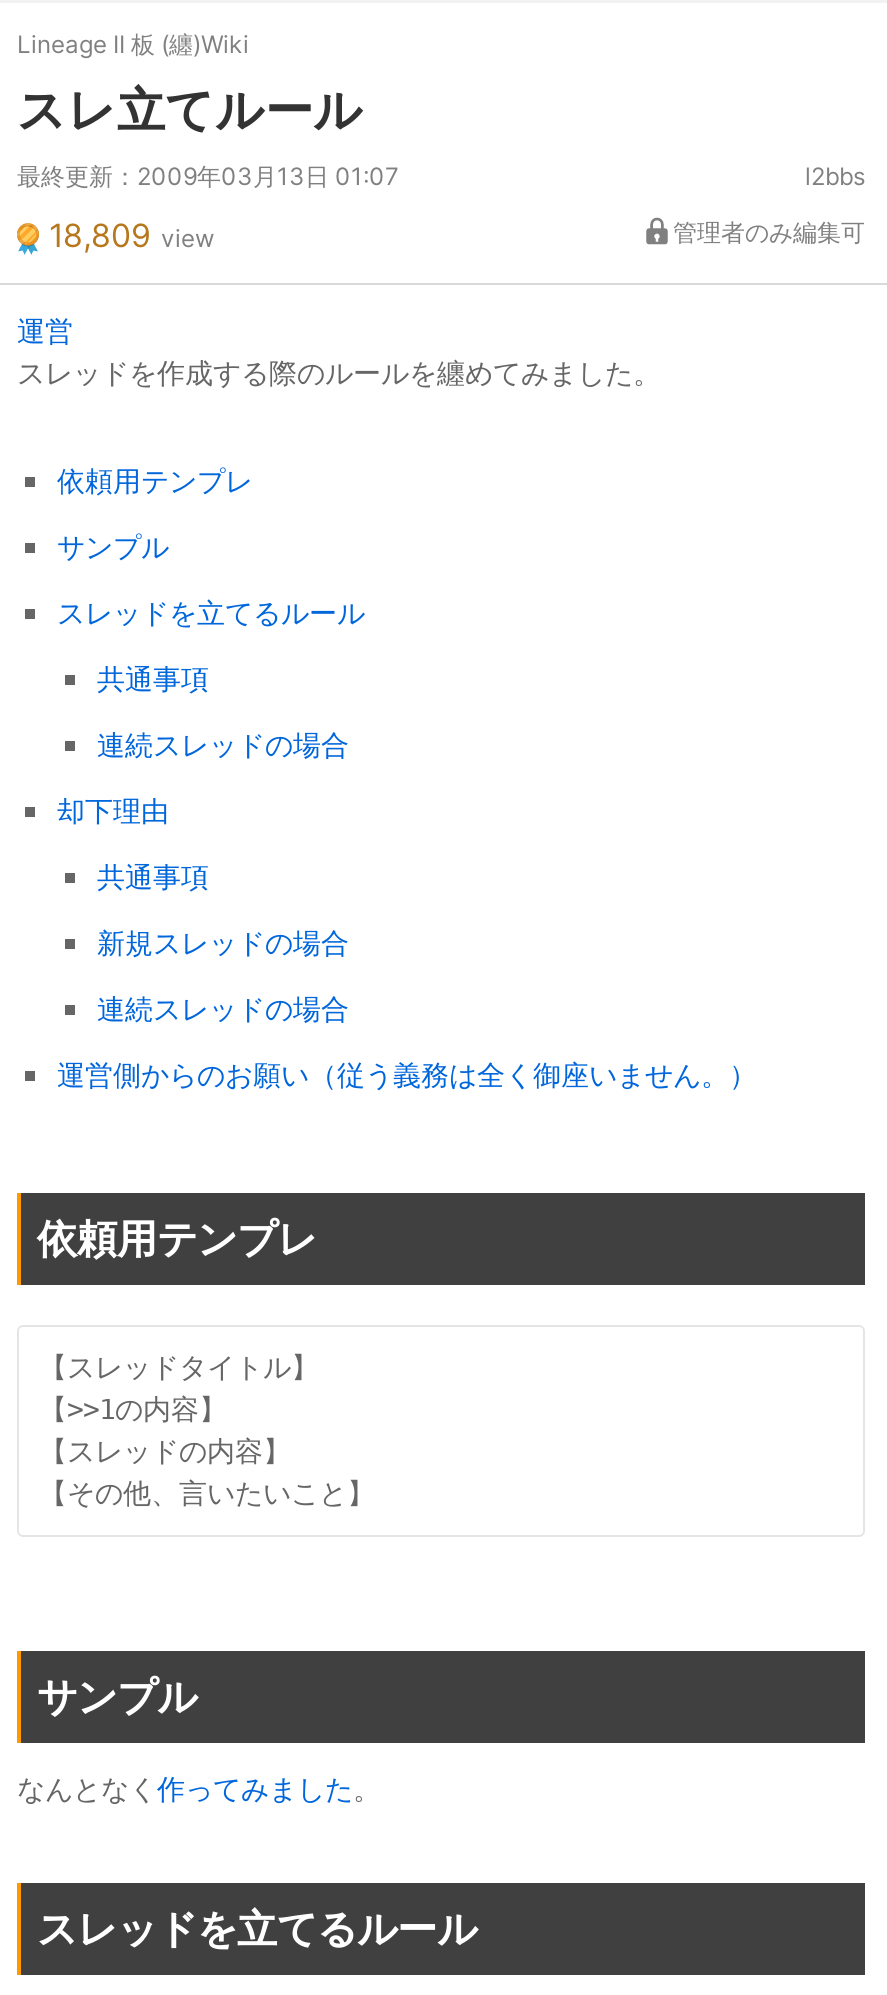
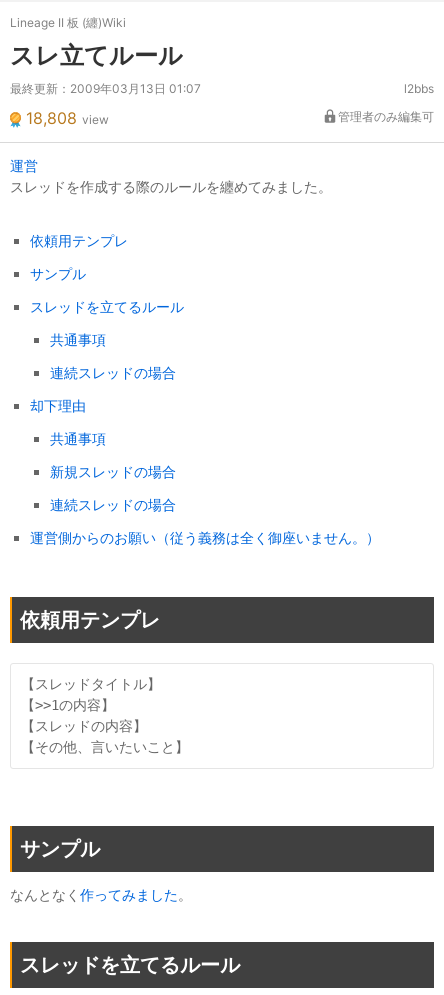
- 18,809 view
+ 18,808 view
